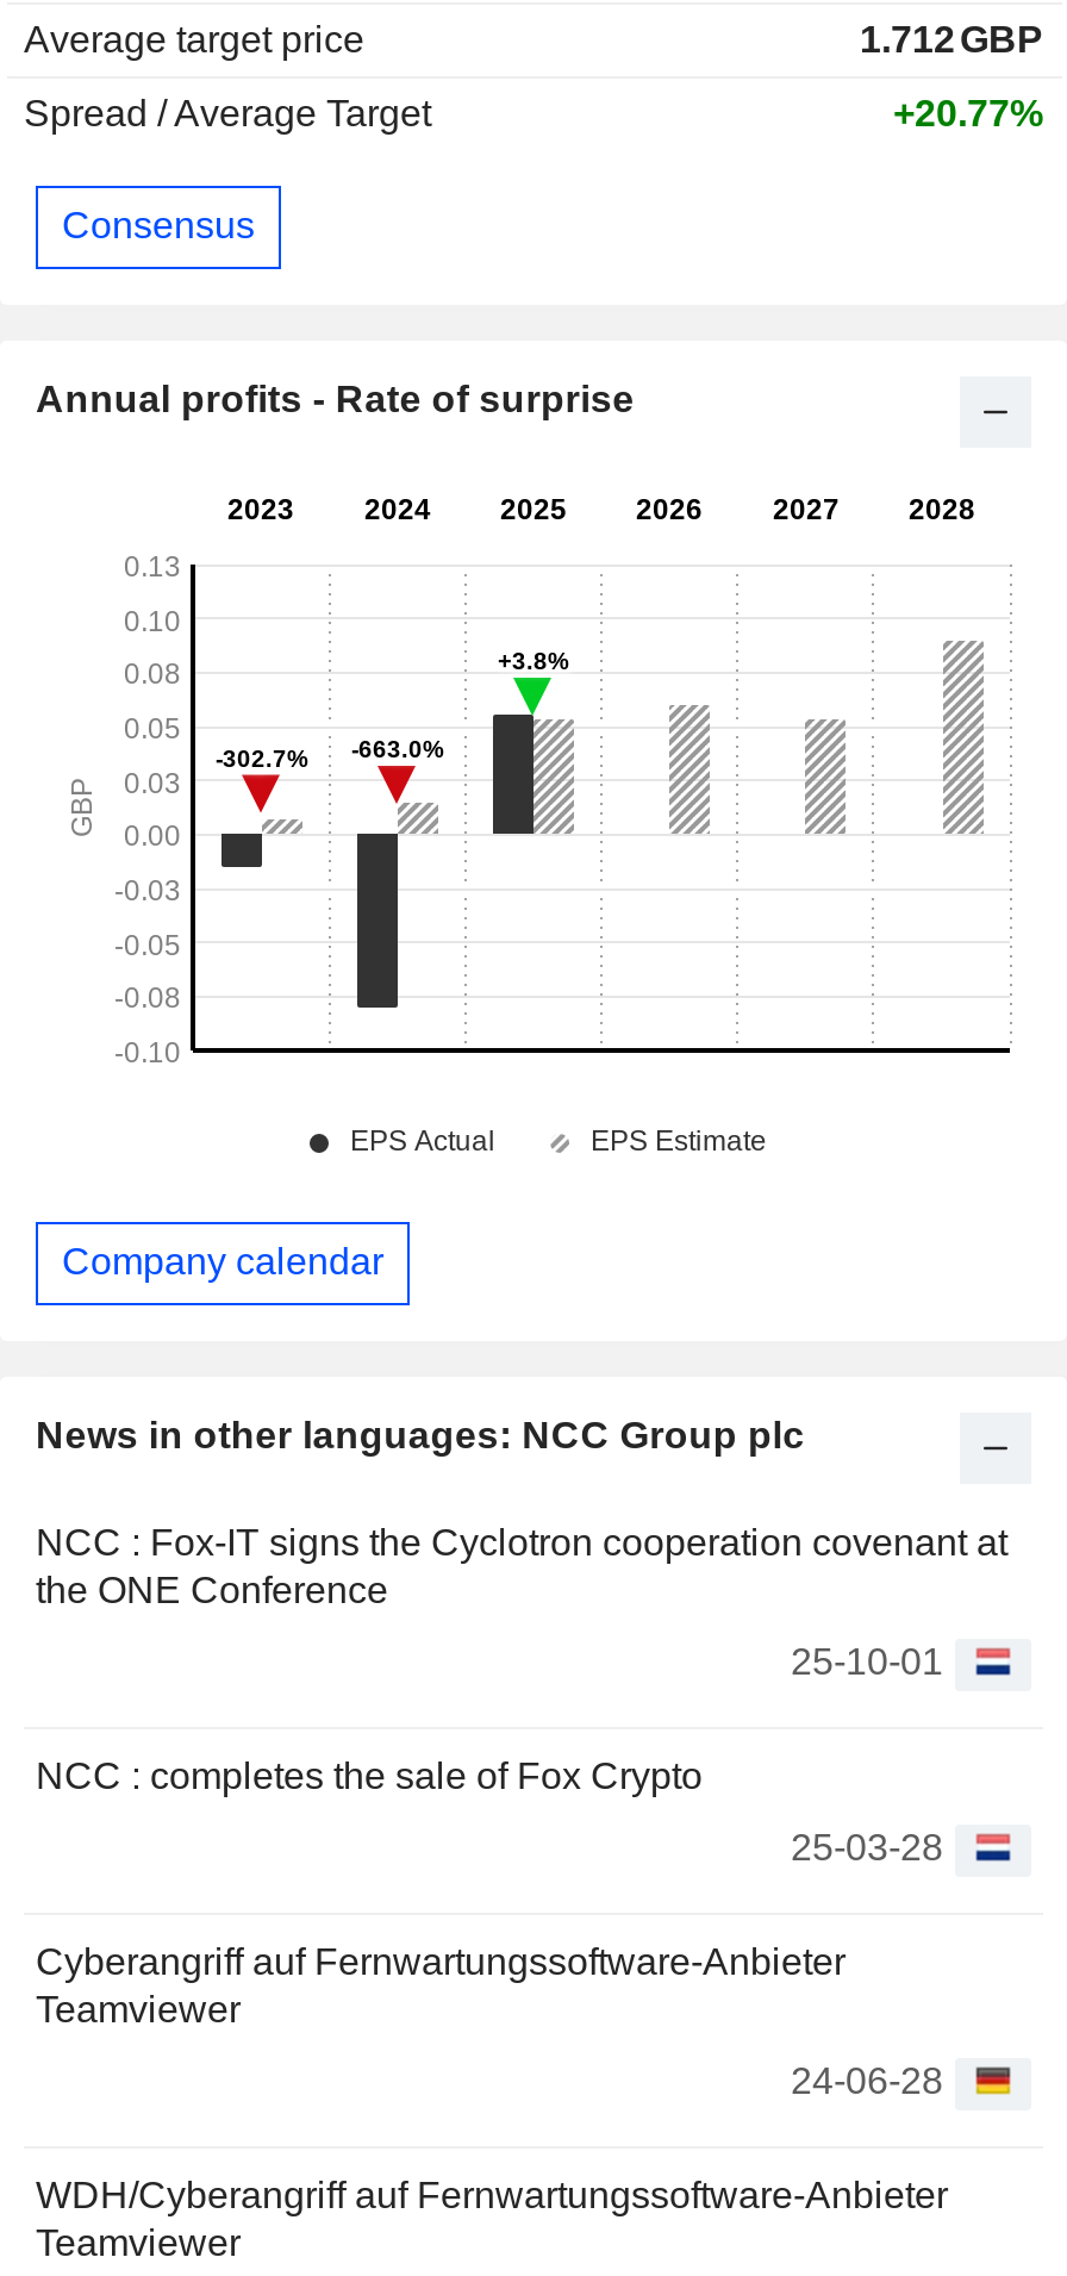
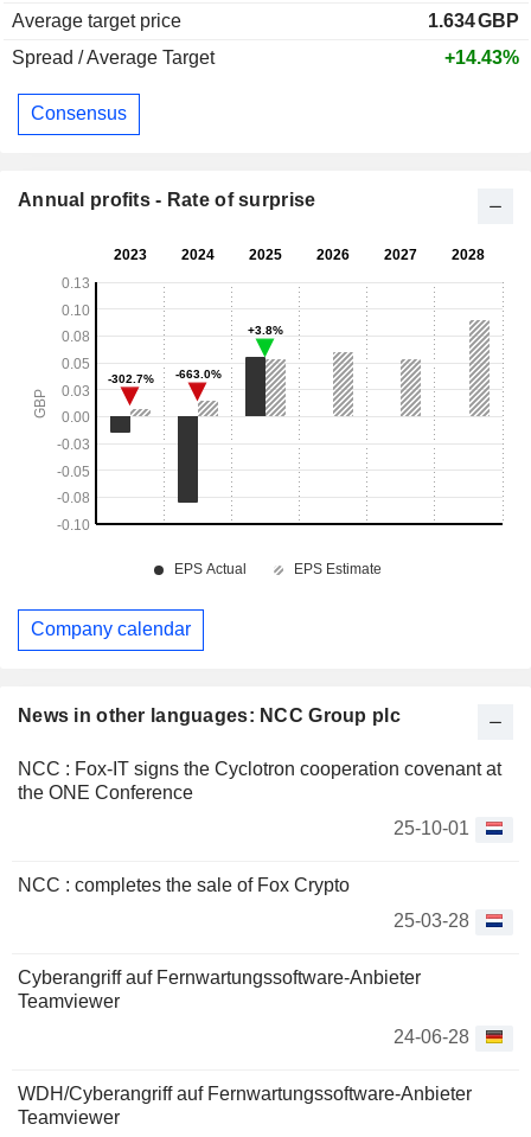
- 1.712 GBP
+ 1.634 GBP

- +20.77%
+ +14.43%
